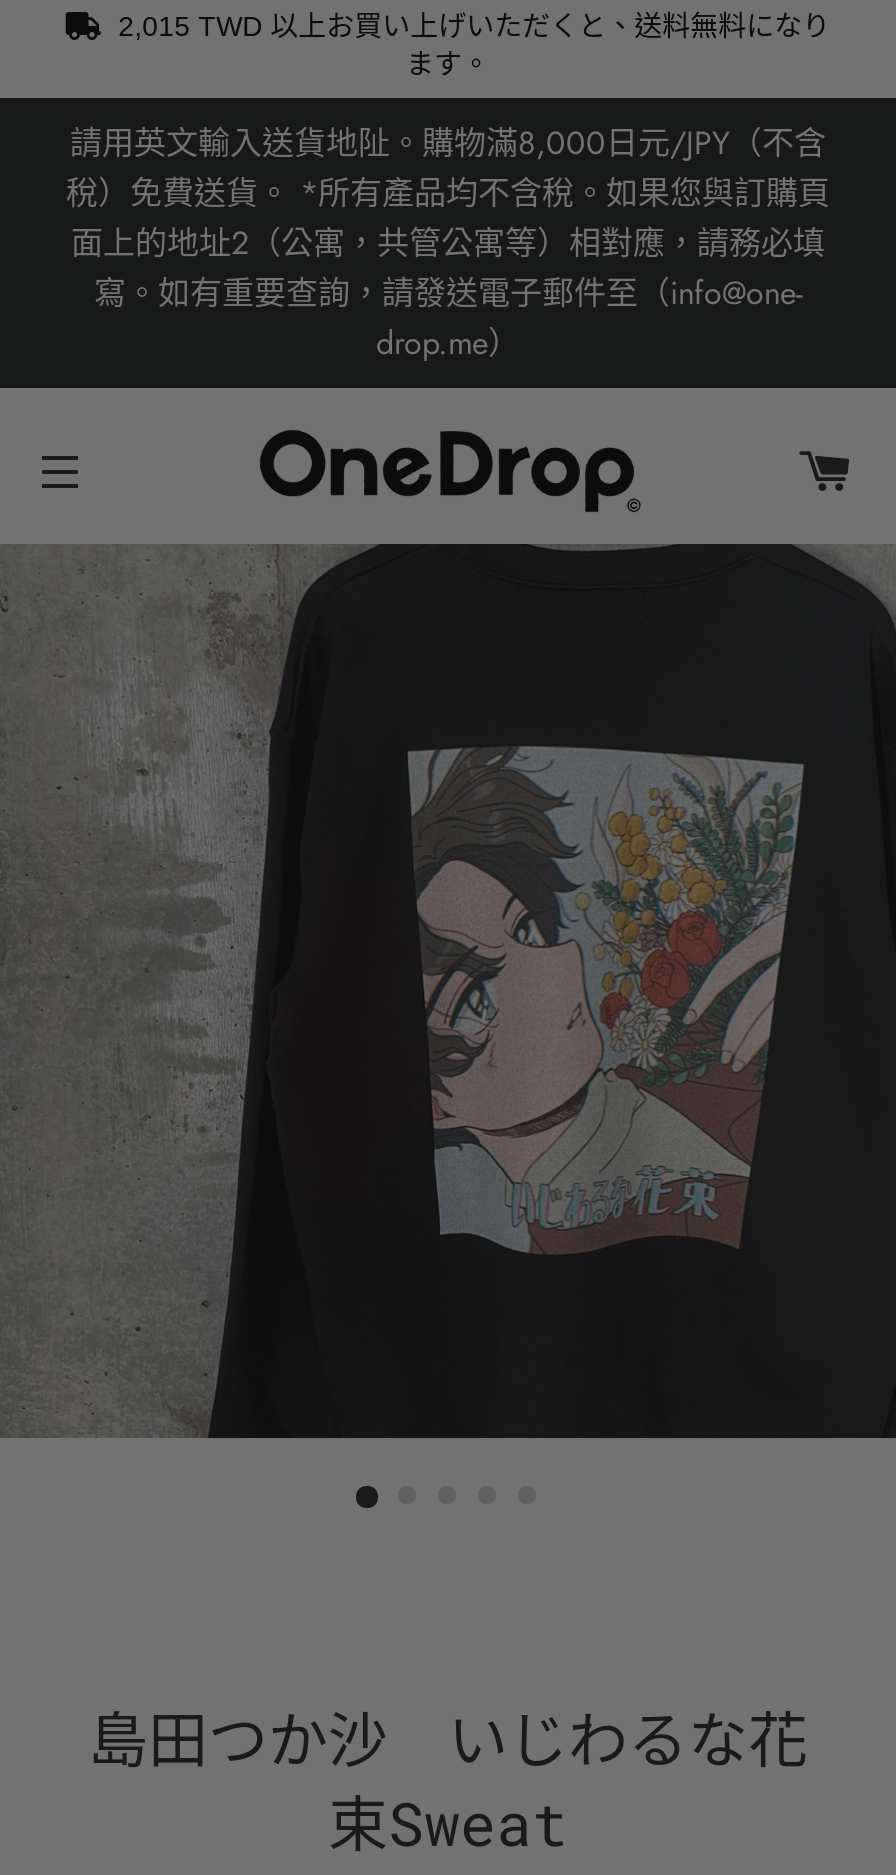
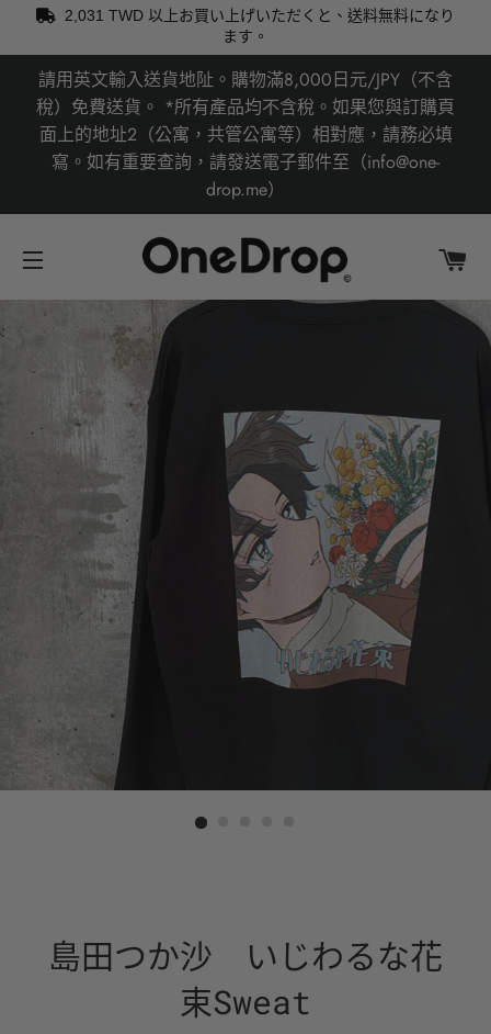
- 2,015 TWD以上お買い上げいただくと、送料無料になり
+ 2,031 TWD以上お買い上げいただくと、送料無料になり
